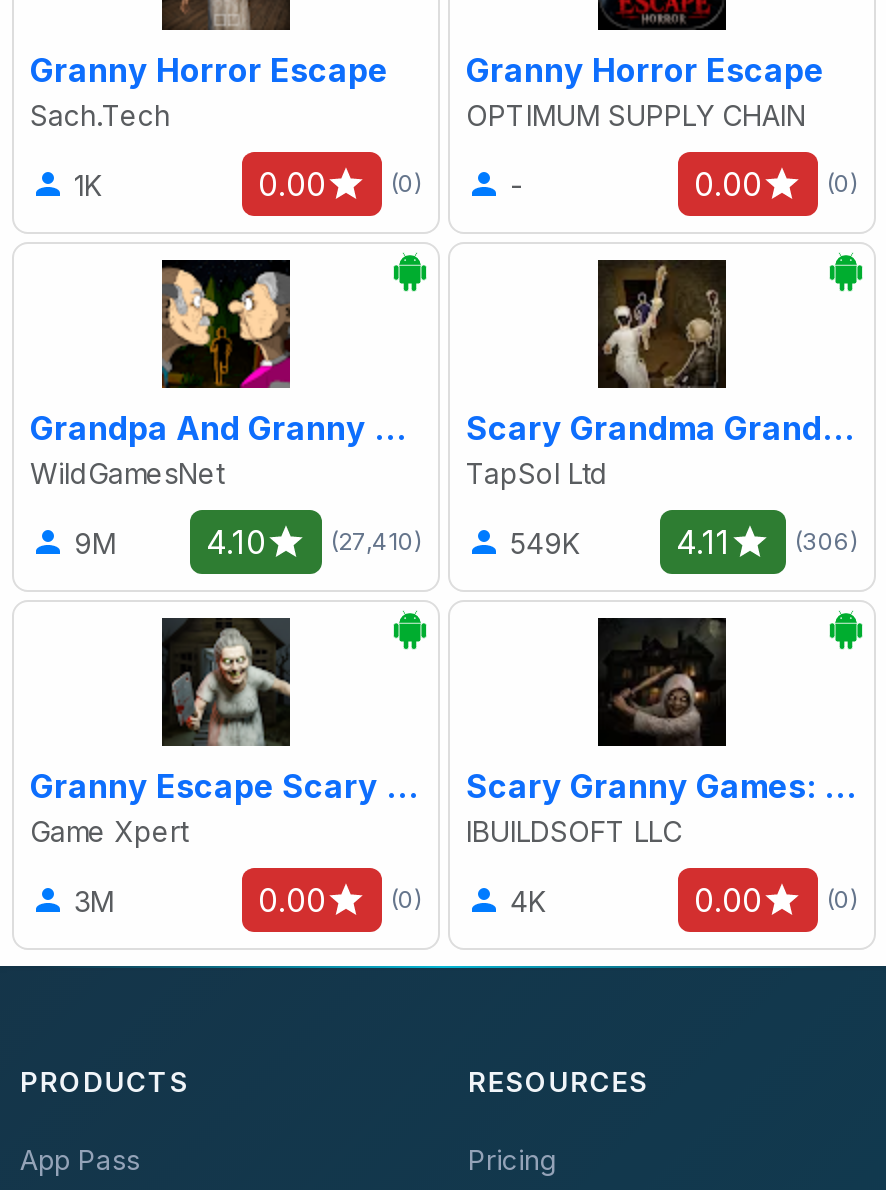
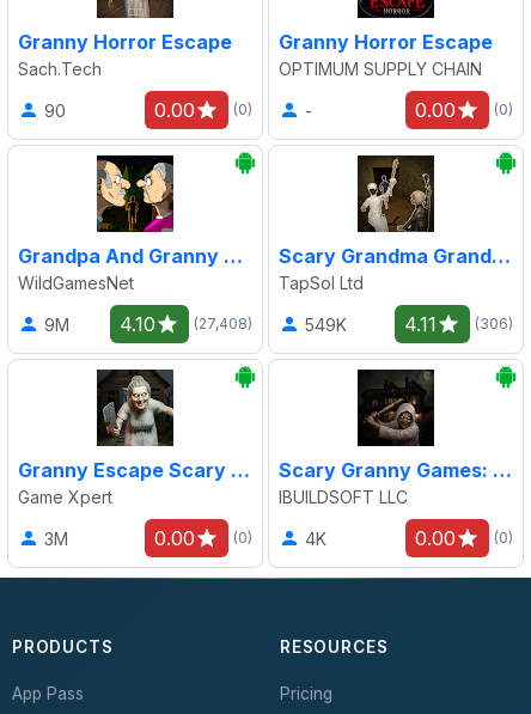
- 1K
+ 90

- (27,410)
+ (27,408)
